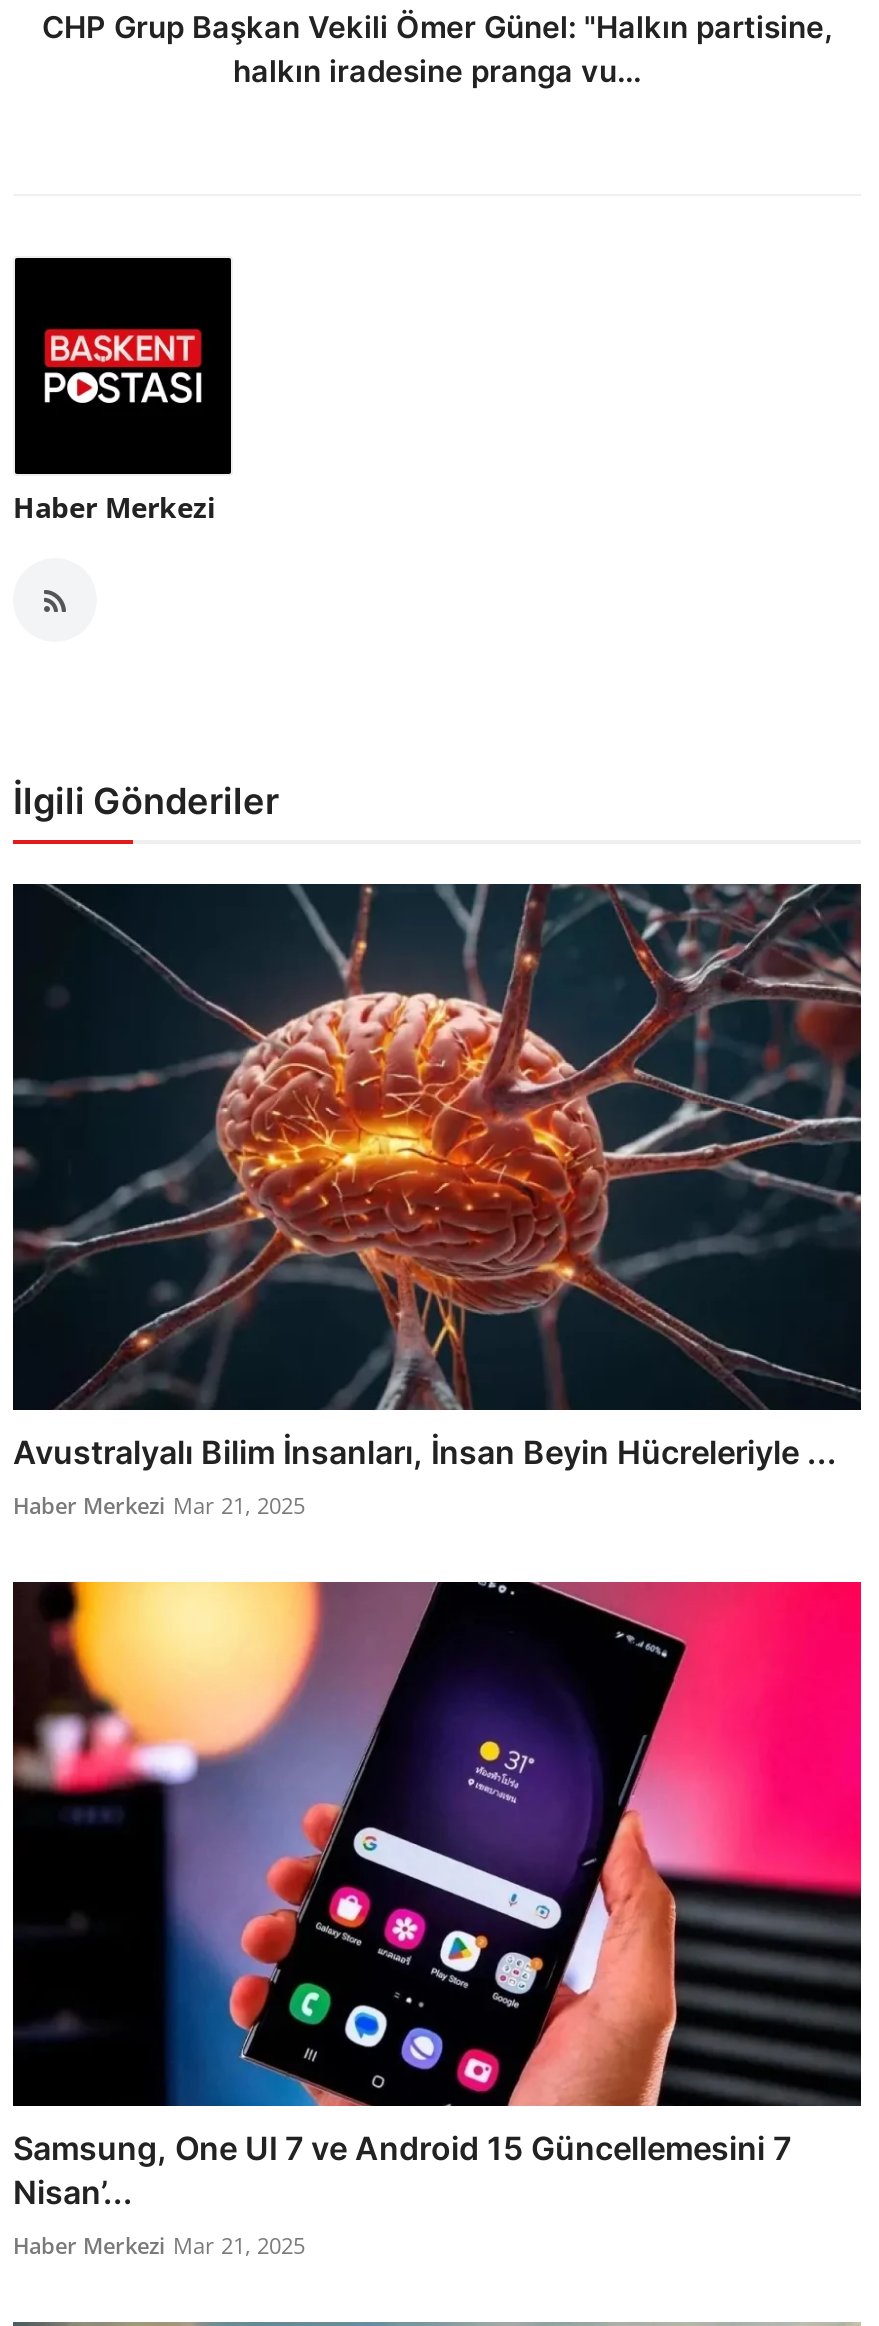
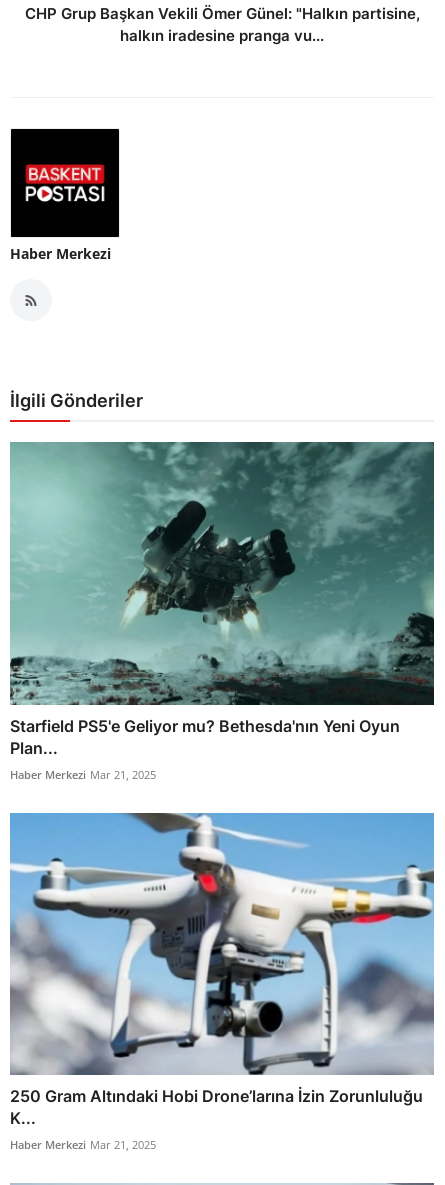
- [image]
- Avustralyalı Bilim İnsanları, İnsan Beyin Hücreleriyle ...
+ [image]
+ Starfield PS5'e Geliyor mu? Bethesda'nın Yeni Oyun
+ Plan...

- [image]
- Samsung, One UI 7 ve Android 15 Güncellemesini 7
- Nisan’...
+ [image]
+ 250 Gram Altındaki Hobi Drone’larına İzin Zorunluluğu
+ K...
